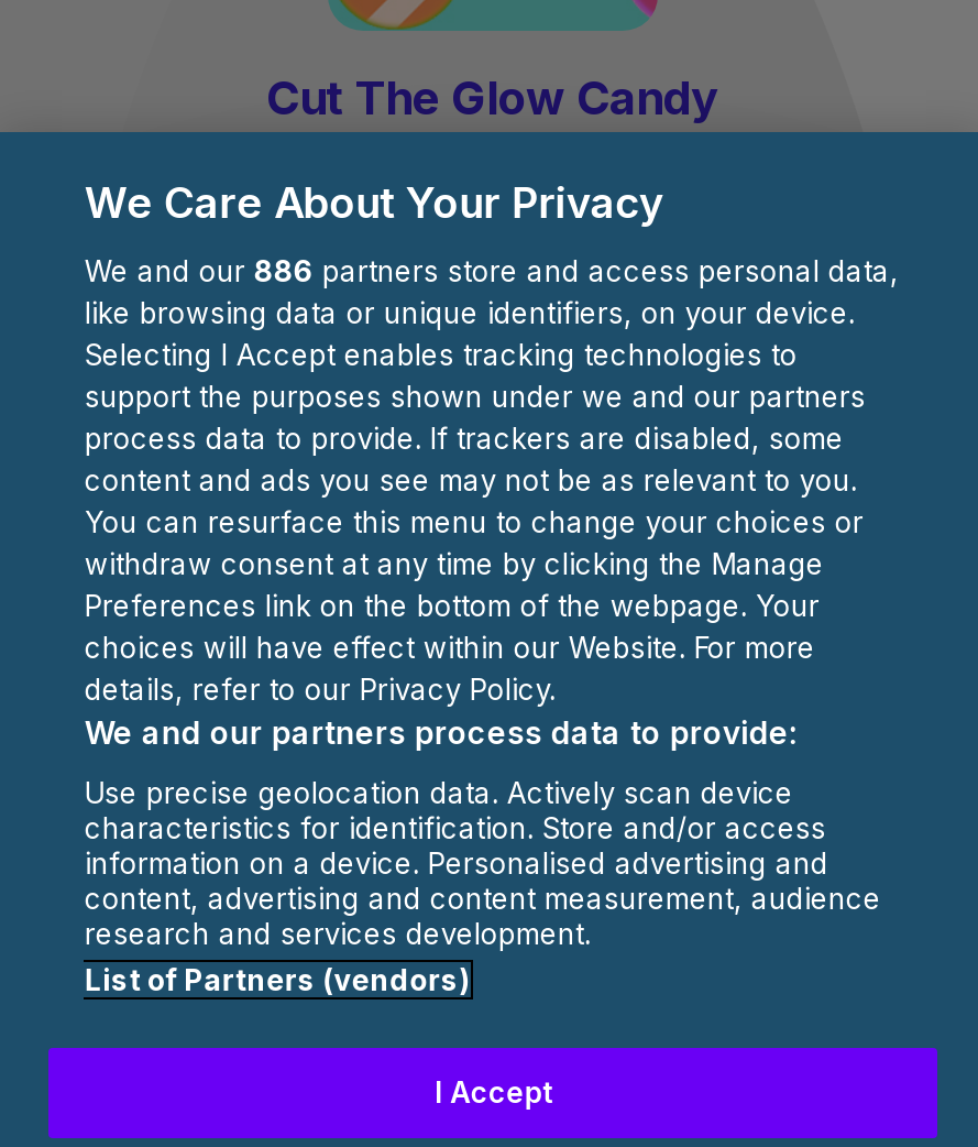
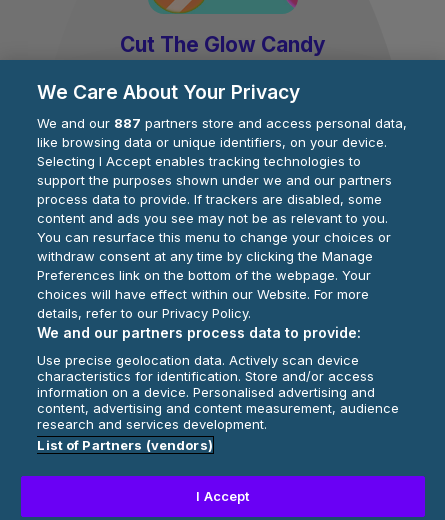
- We and our 886 partners store and access personal data,
+ We and our 887 partners store and access personal data,
